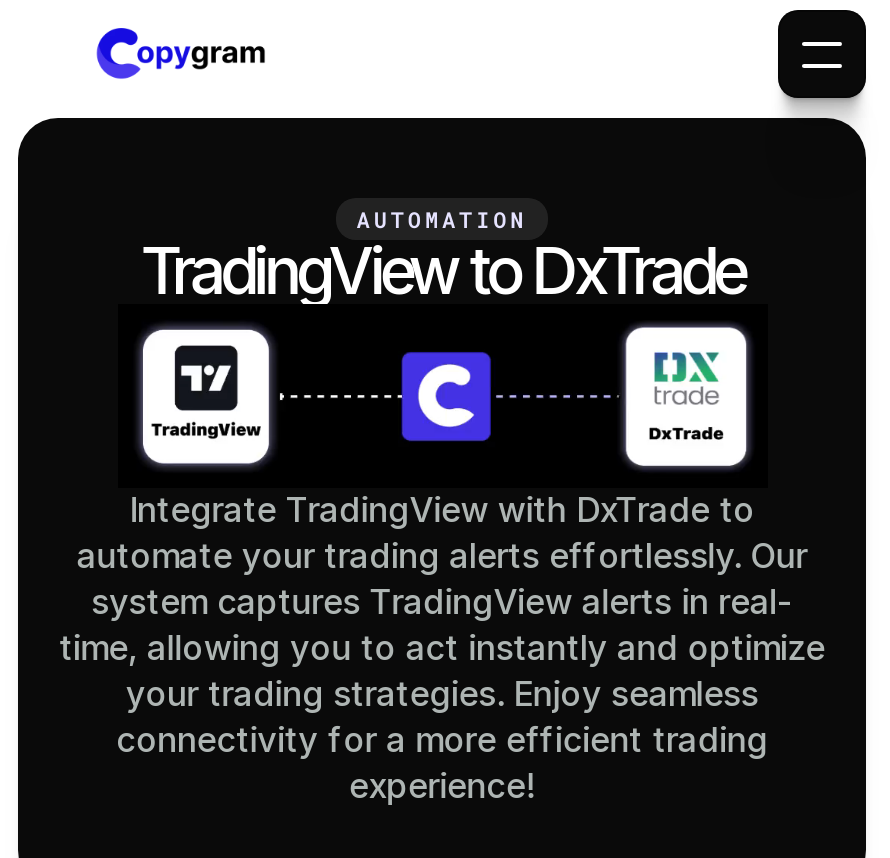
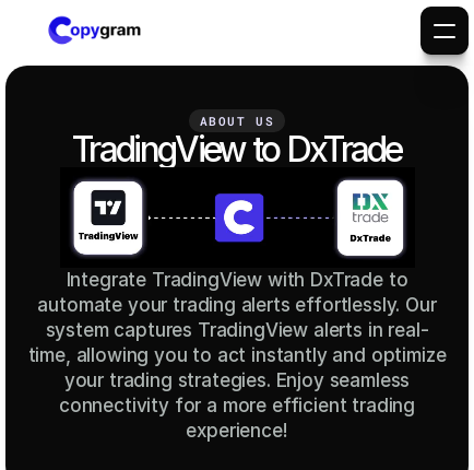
- AUTOMATION
+ ABOUT US
